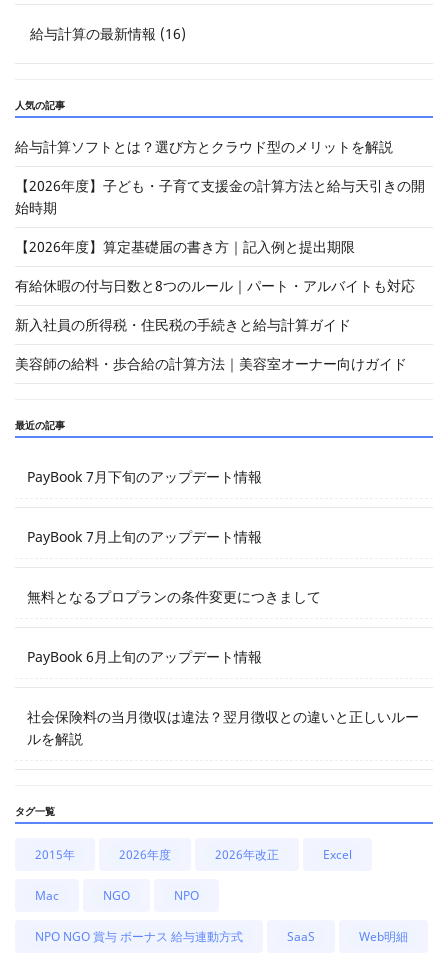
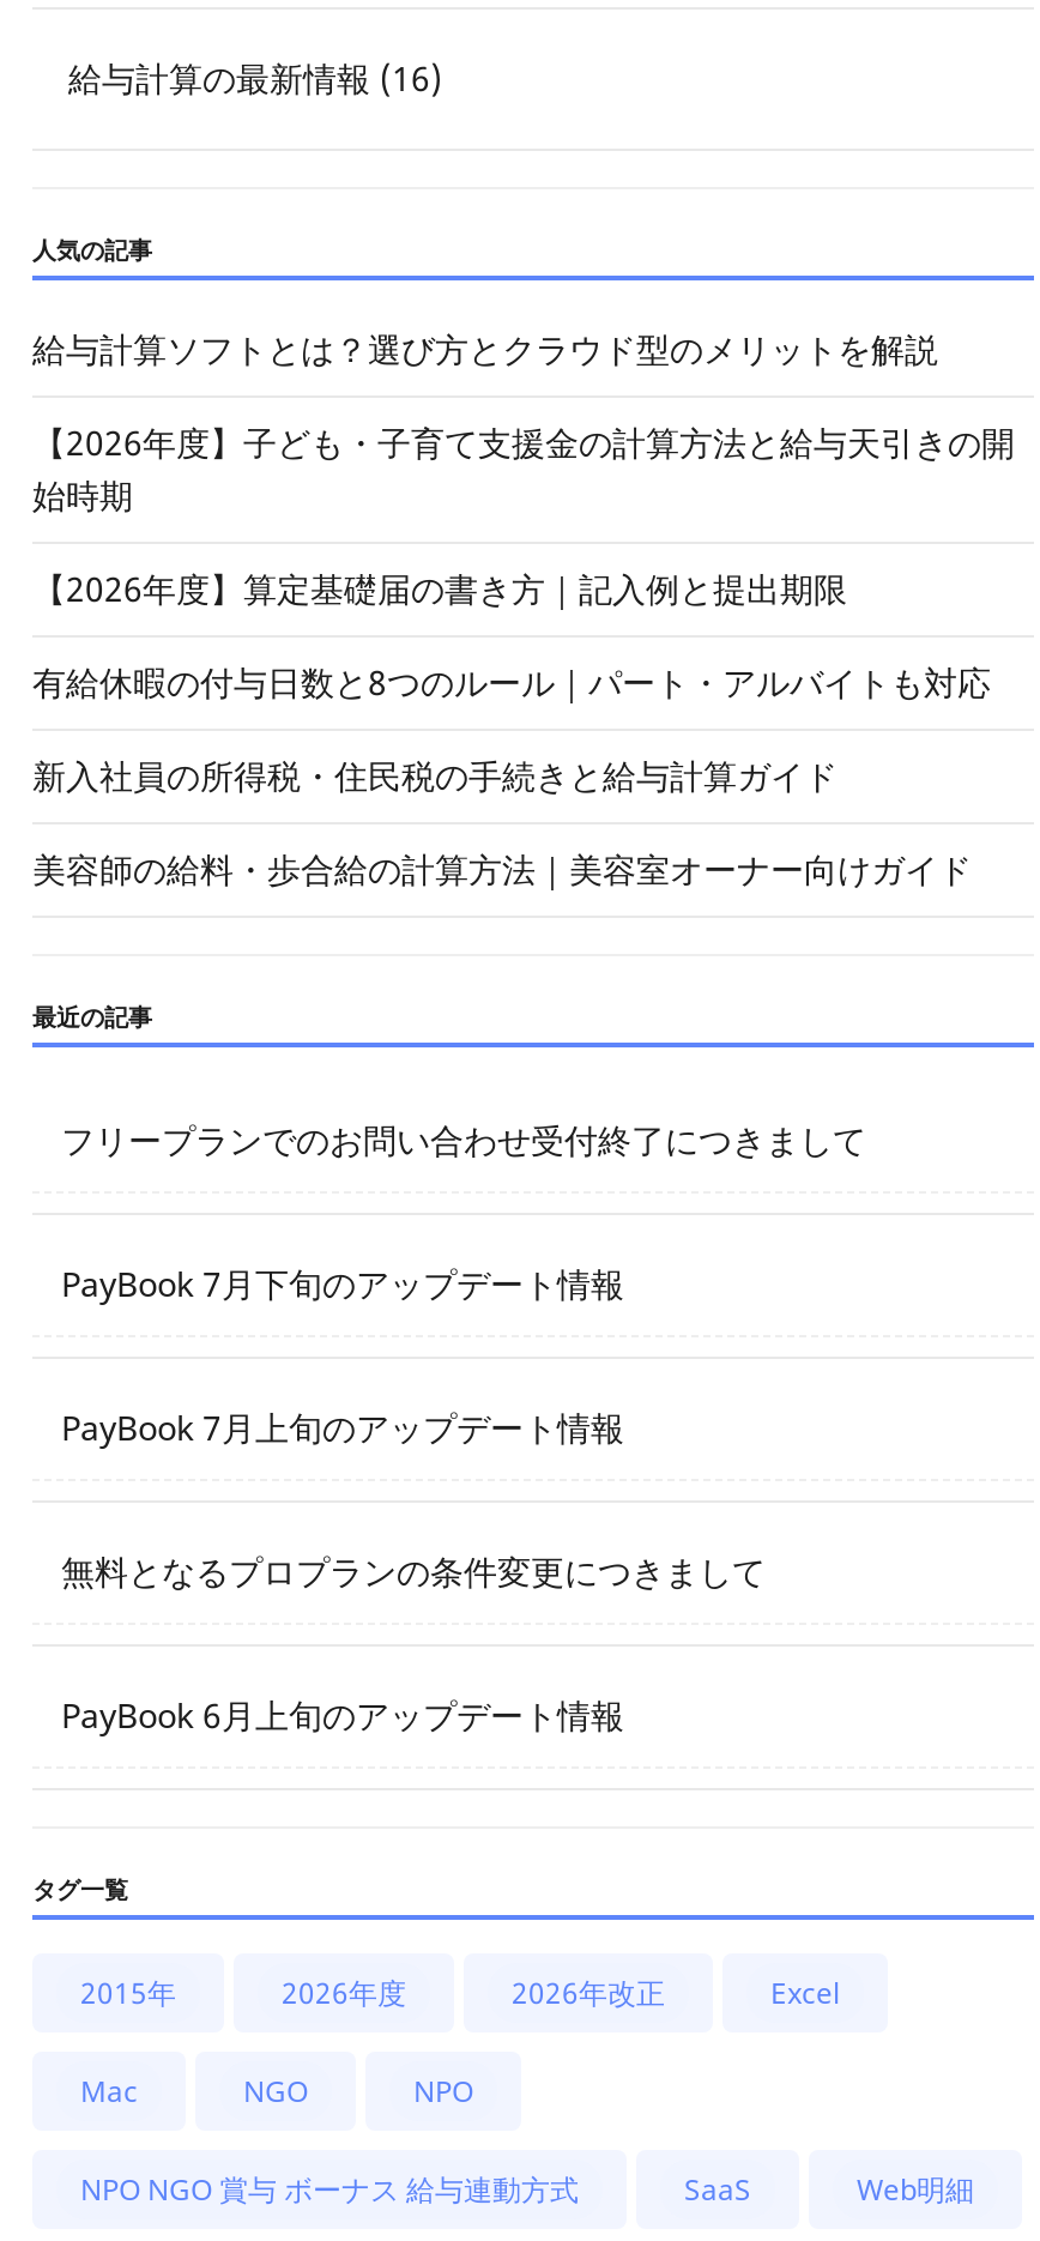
+ フリープランでのお問い合わせ受付終了につきまして

moved down: PayBook 7月下旬のアップデート情報 | PayBook 7月上旬のアップデート情報 | 無料となるプロプランの条件変更につきまして | PayBook 6月上旬のアップデート情報

- 社会保険料の当月徴収は違法？翌月徴収との違いと正しいルー
- ルを解説
